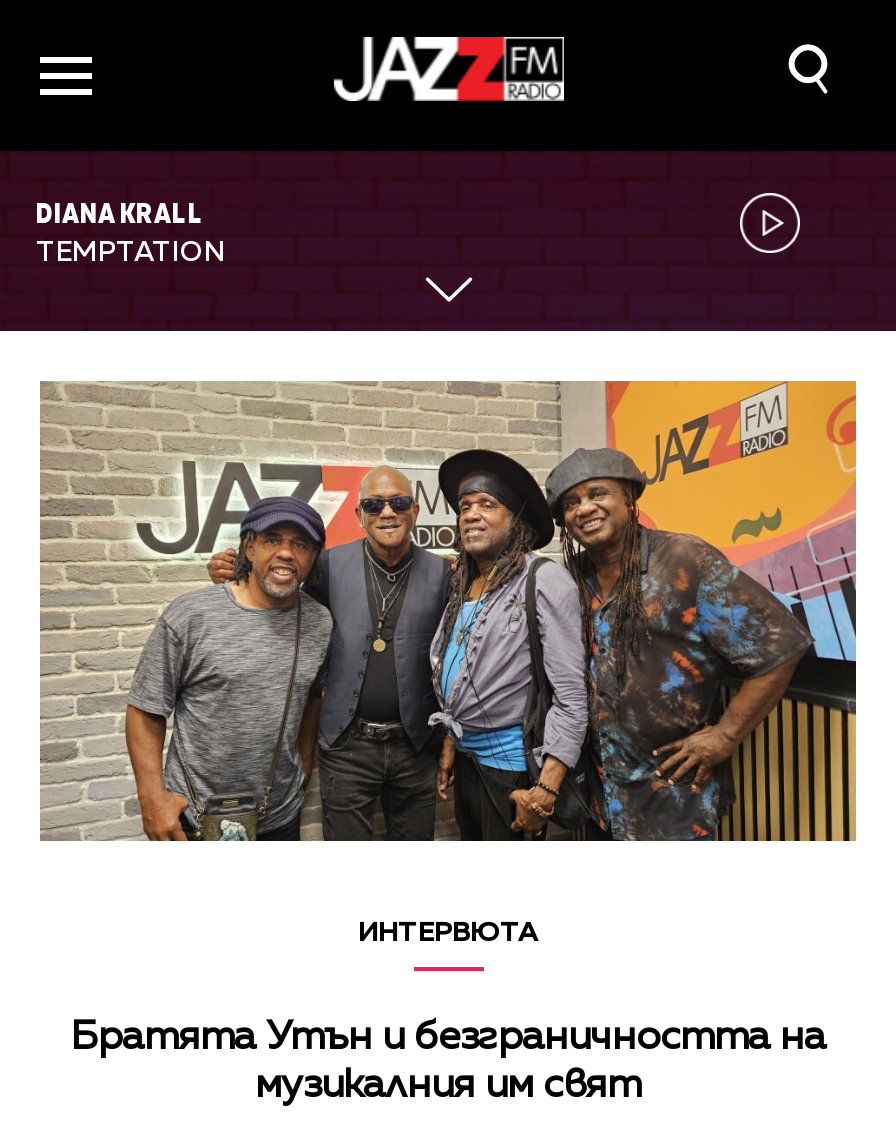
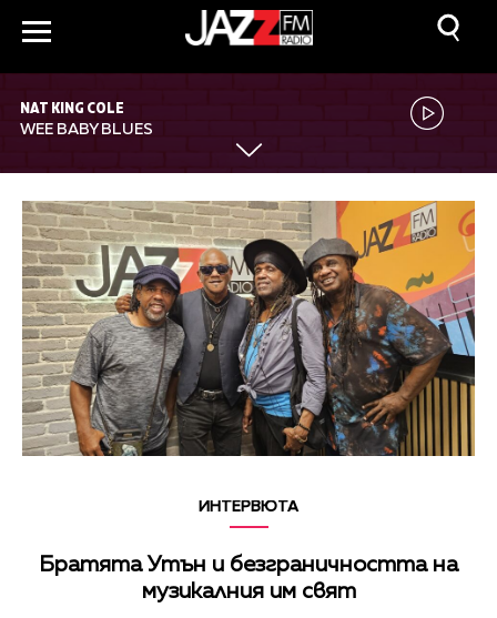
- DIANA KRALL
- TEMPTATION
+ NAT KING COLE
+ WEE BABY BLUES
